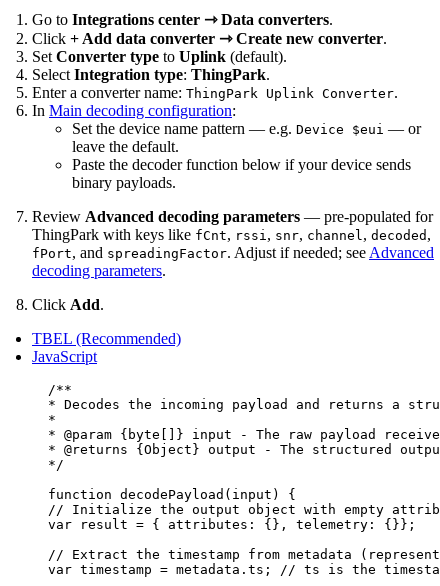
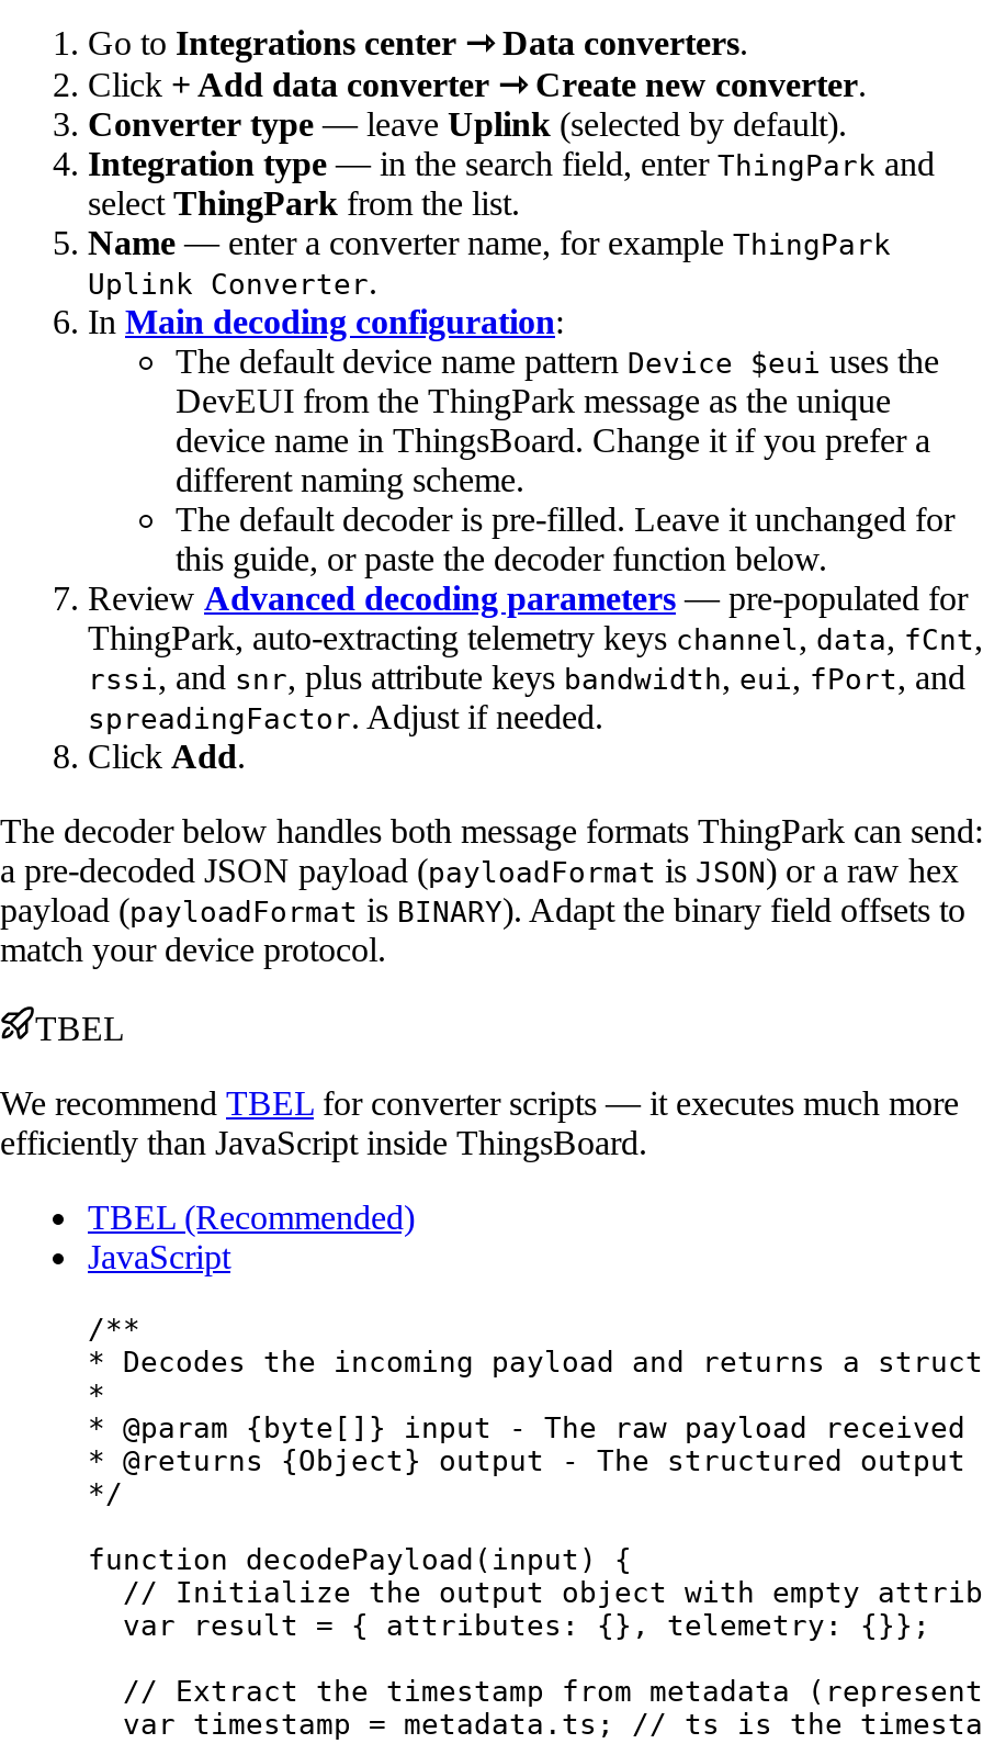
- Set Converter type to Uplink (default).
- Select Integration type: ThingPark.
- Enter a converter name: ThingPark Uplink Converter.
+ Converter type — leave Uplink (selected by default).
+ Integration type — in the search field, enterThingPark and
+ select ThingPark from the list.
+ Name — enter a converter name, for example ThingPark
+ Uplink Converter.

- Set the device name pattern — e.g. Device $eui — or
- leave the default.
- Paste the decoder function below if your device sends
- binary payloads.
+ The default device name pattern Device $eui uses the
+ DevEUI from the ThingPark message as the unique
+ device name in ThingsBoard. Change it if you prefer a
+ different naming scheme.
+ The default decoder is pre-filled. Leave it unchanged for
+ this guide, or paste the decoder function below.

- ThingPark with keys like fCnt, rssi, snr, channel, decoded,
- fPort, and spreadingFactor. Adjust if needed; see Advanced
- decoding parameters.
+ ThingPark, auto-extracting telemetry keys channel, data, fCnt,
+ rssi, and snr, plus attribute keys bandwidth, eui, fPort, and
+ spreadingFactor. Adjust if needed.

+ The decoder below handles both message formats ThingPark can send:
+ a pre-decoded JSON payload (payloadFormat is JSON) or a raw hex
+ payload (payloadFormat is BINARY). Adapt the binary field offsets to
+ match your device protocol.
+ TBEL
+ We recommend TBEL for converter scripts — it executes much more
+ efficiently than JavaScript inside ThingsBoard.
